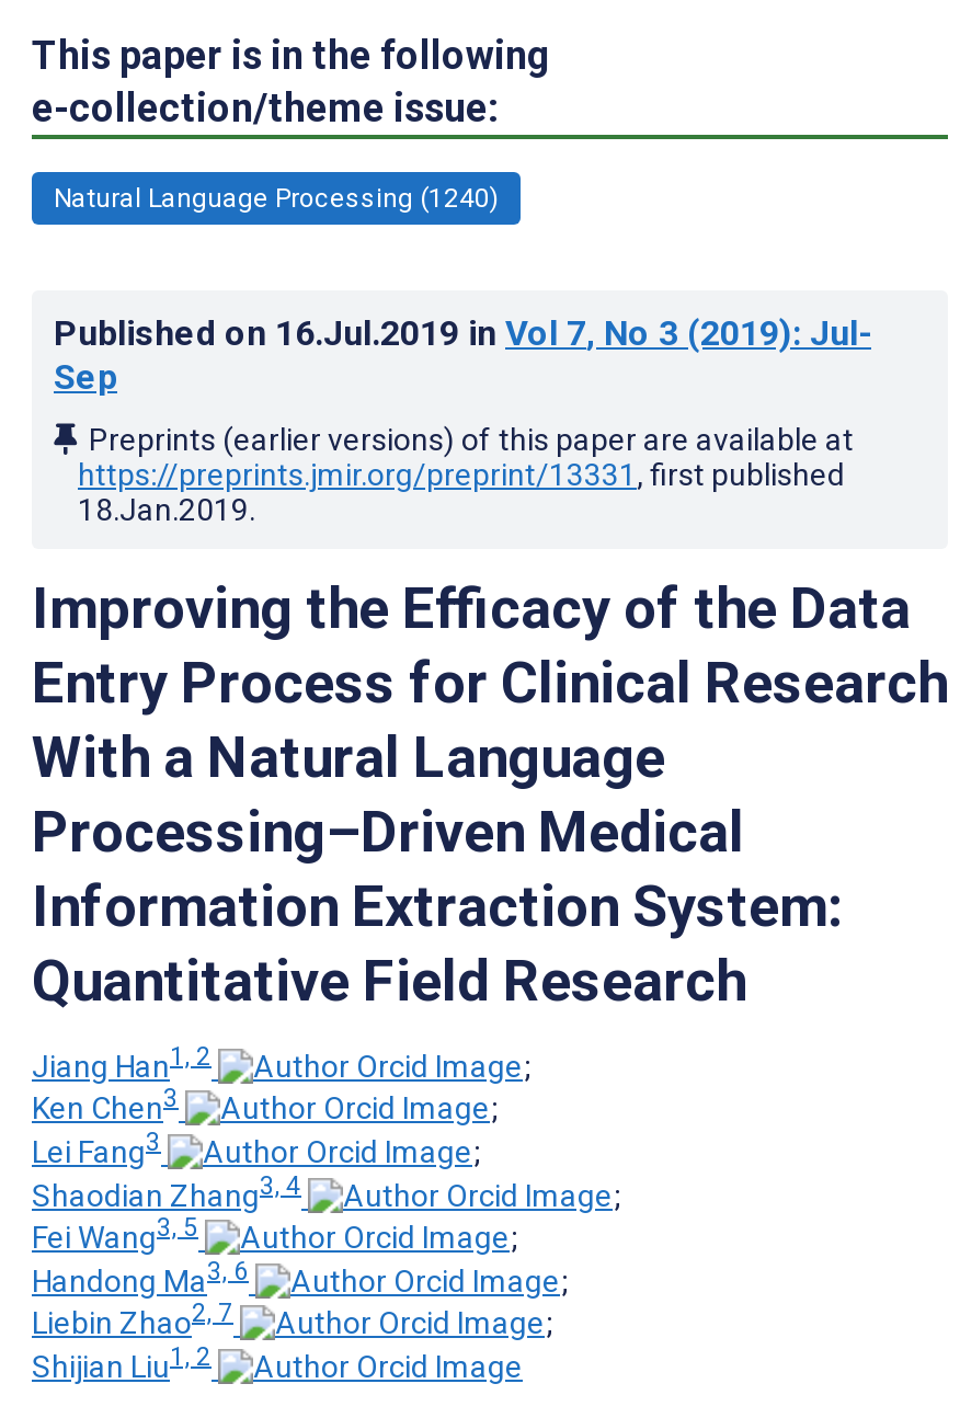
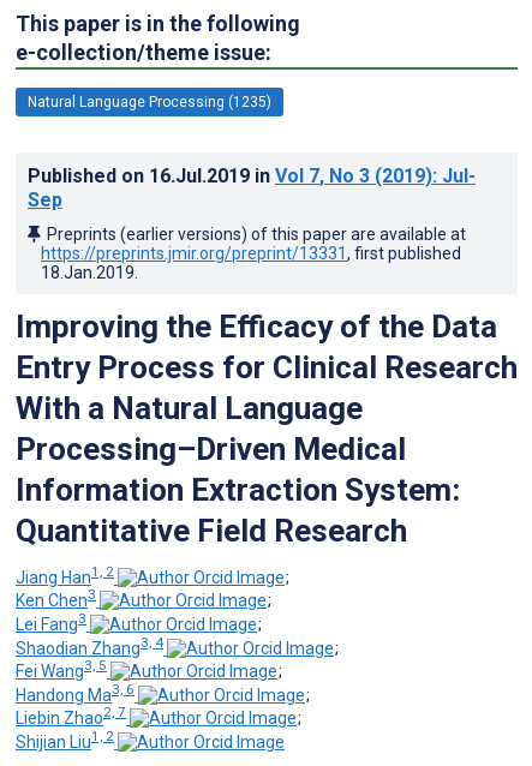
- Natural Language Processing (1240)
+ Natural Language Processing (1235)
